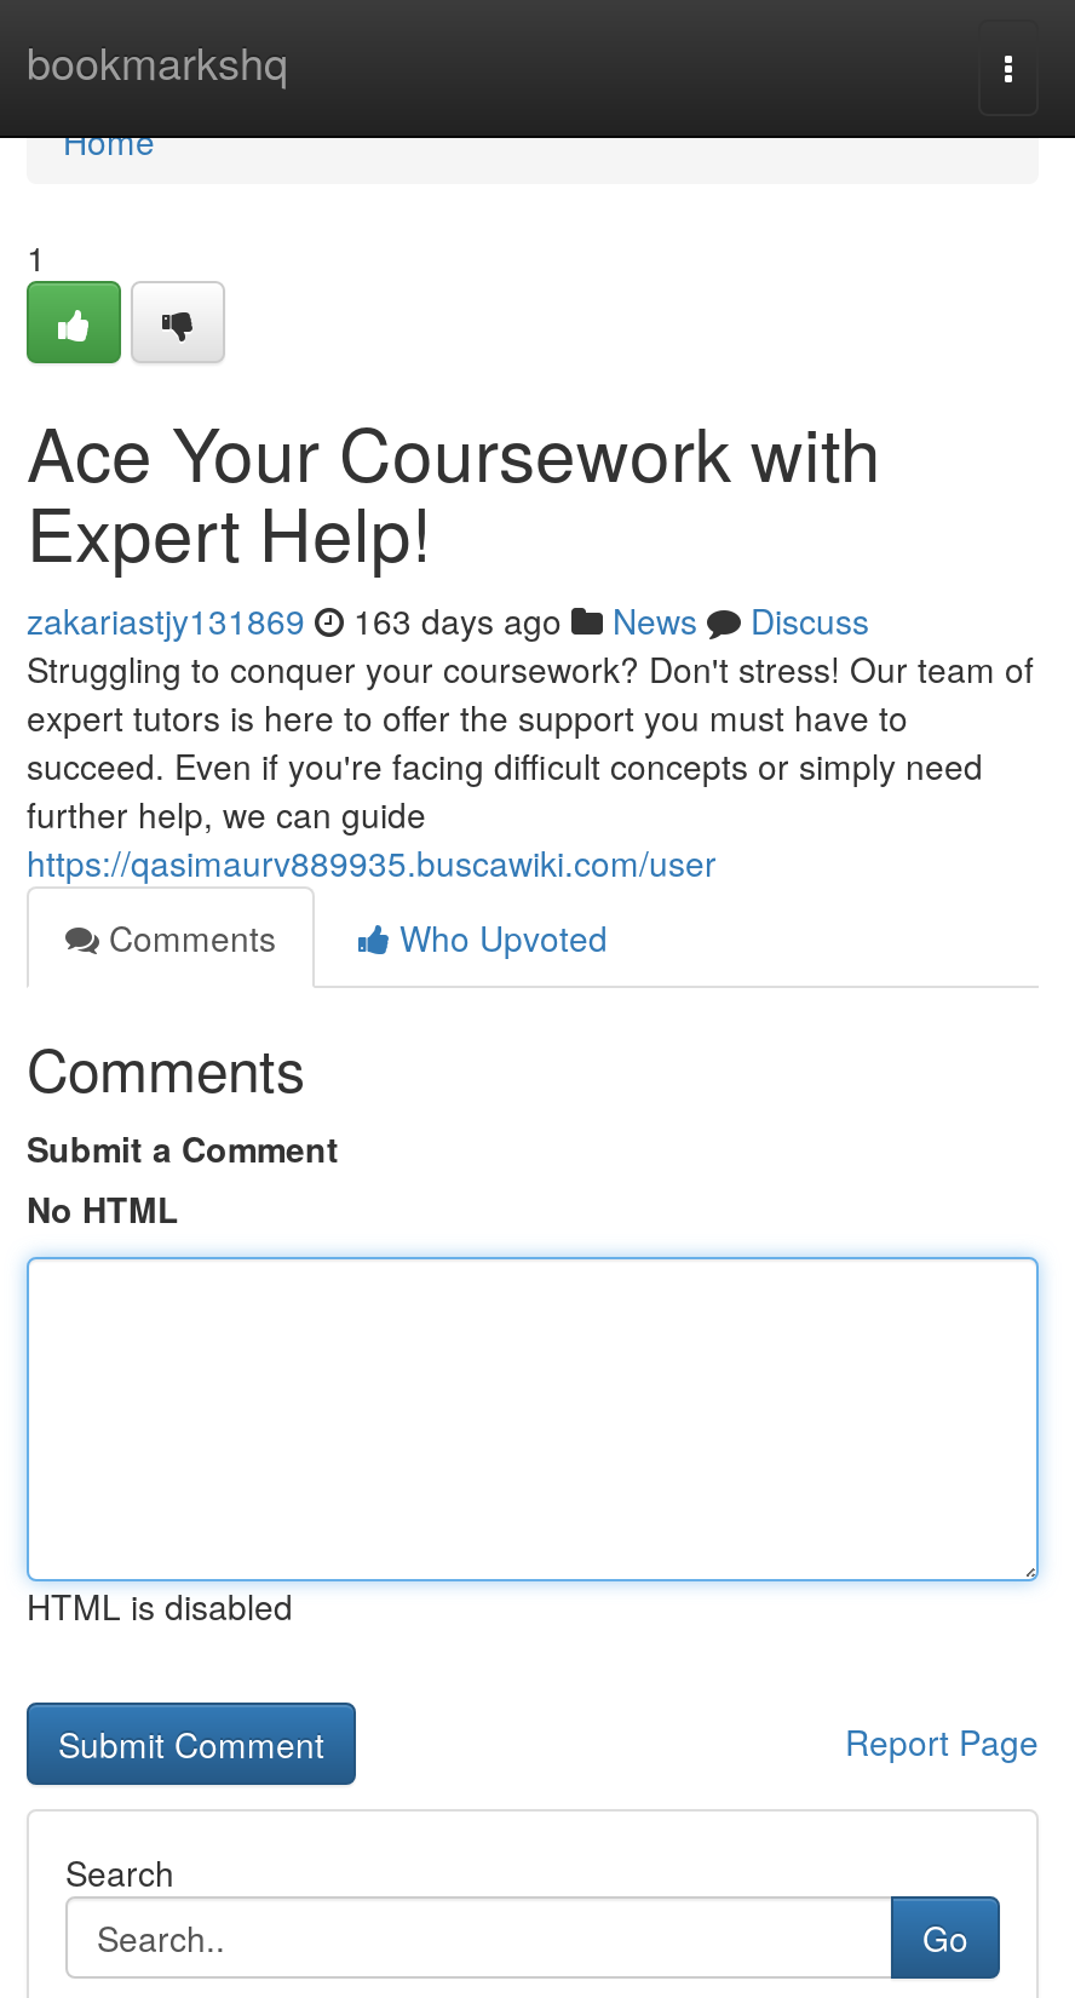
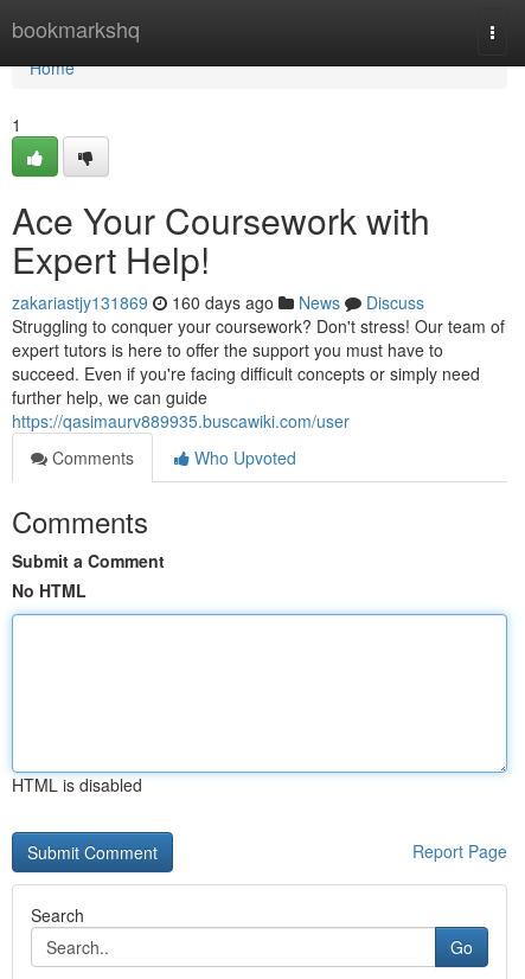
- zakariastjy131869 163 days ago News Discuss
+ zakariastjy131869 160 days ago News Discuss
